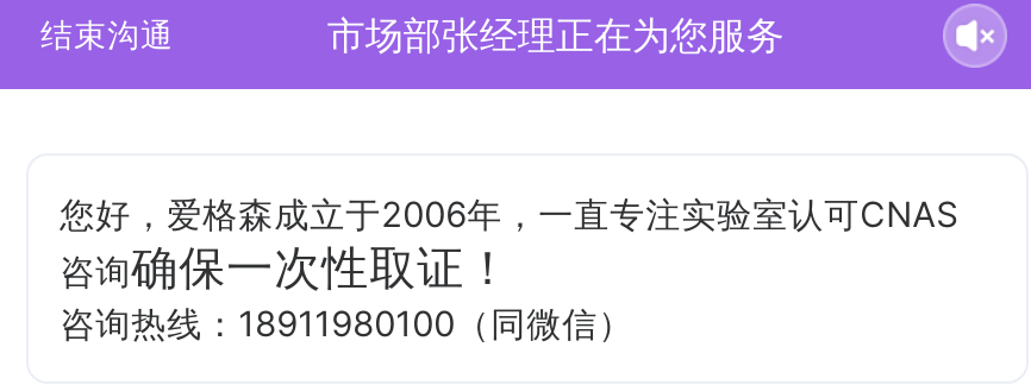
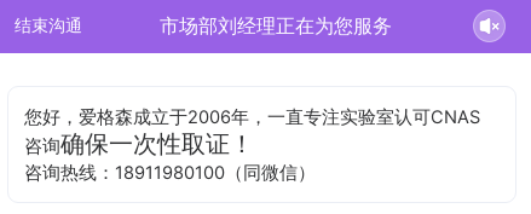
- 市场部张经理正在为您服务
+ 市场部刘经理正在为您服务
